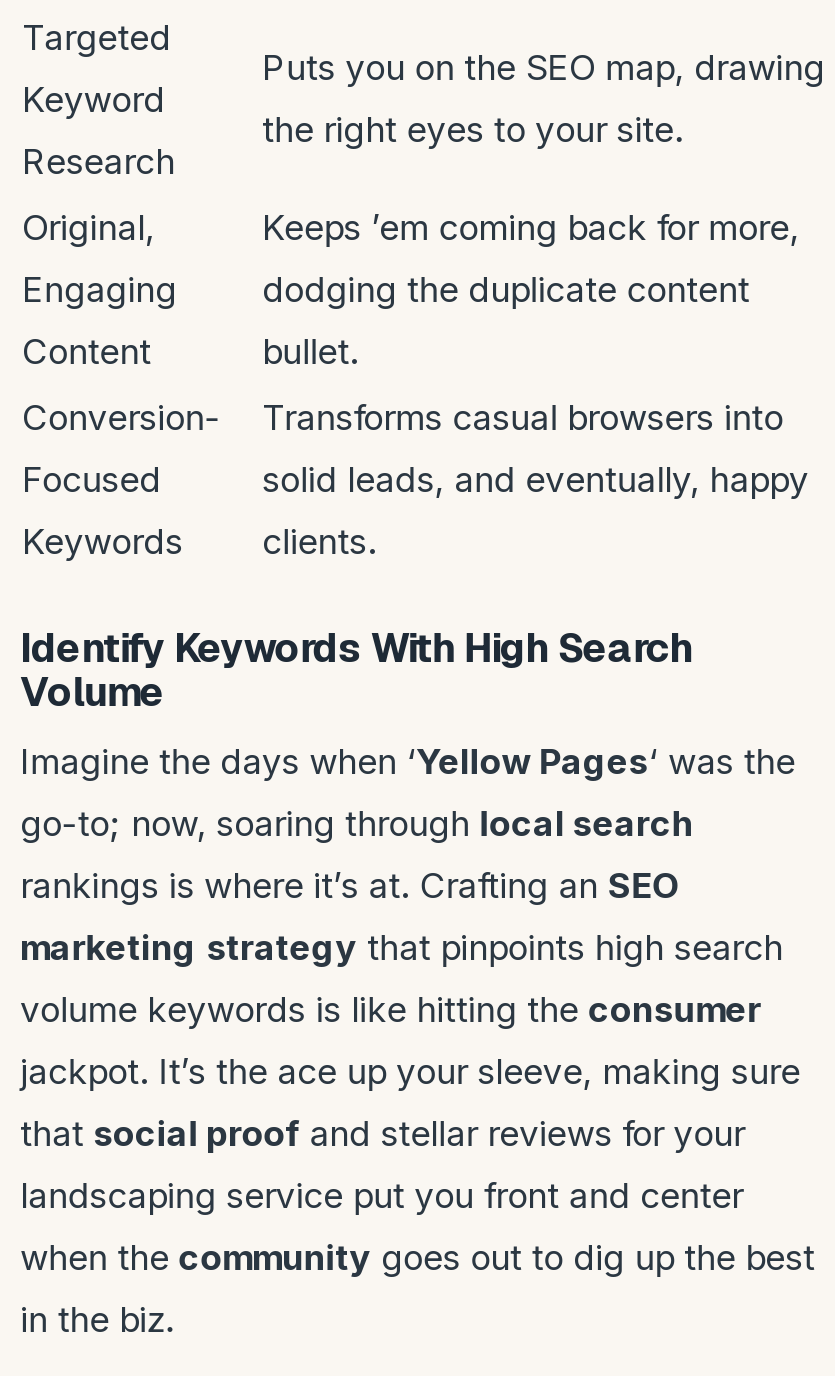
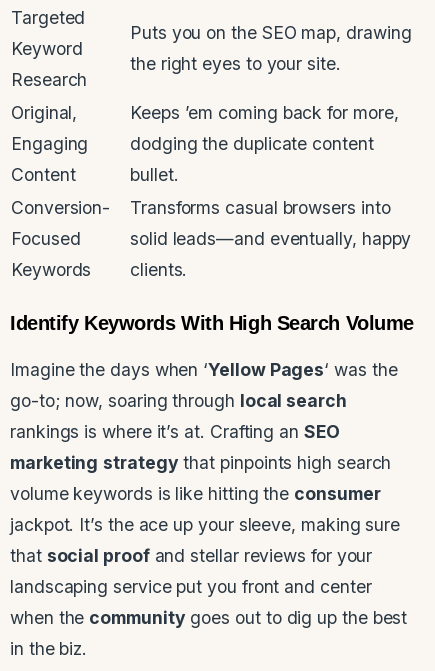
- solid leads, and eventually, happy
+ solid leads—and eventually, happy
